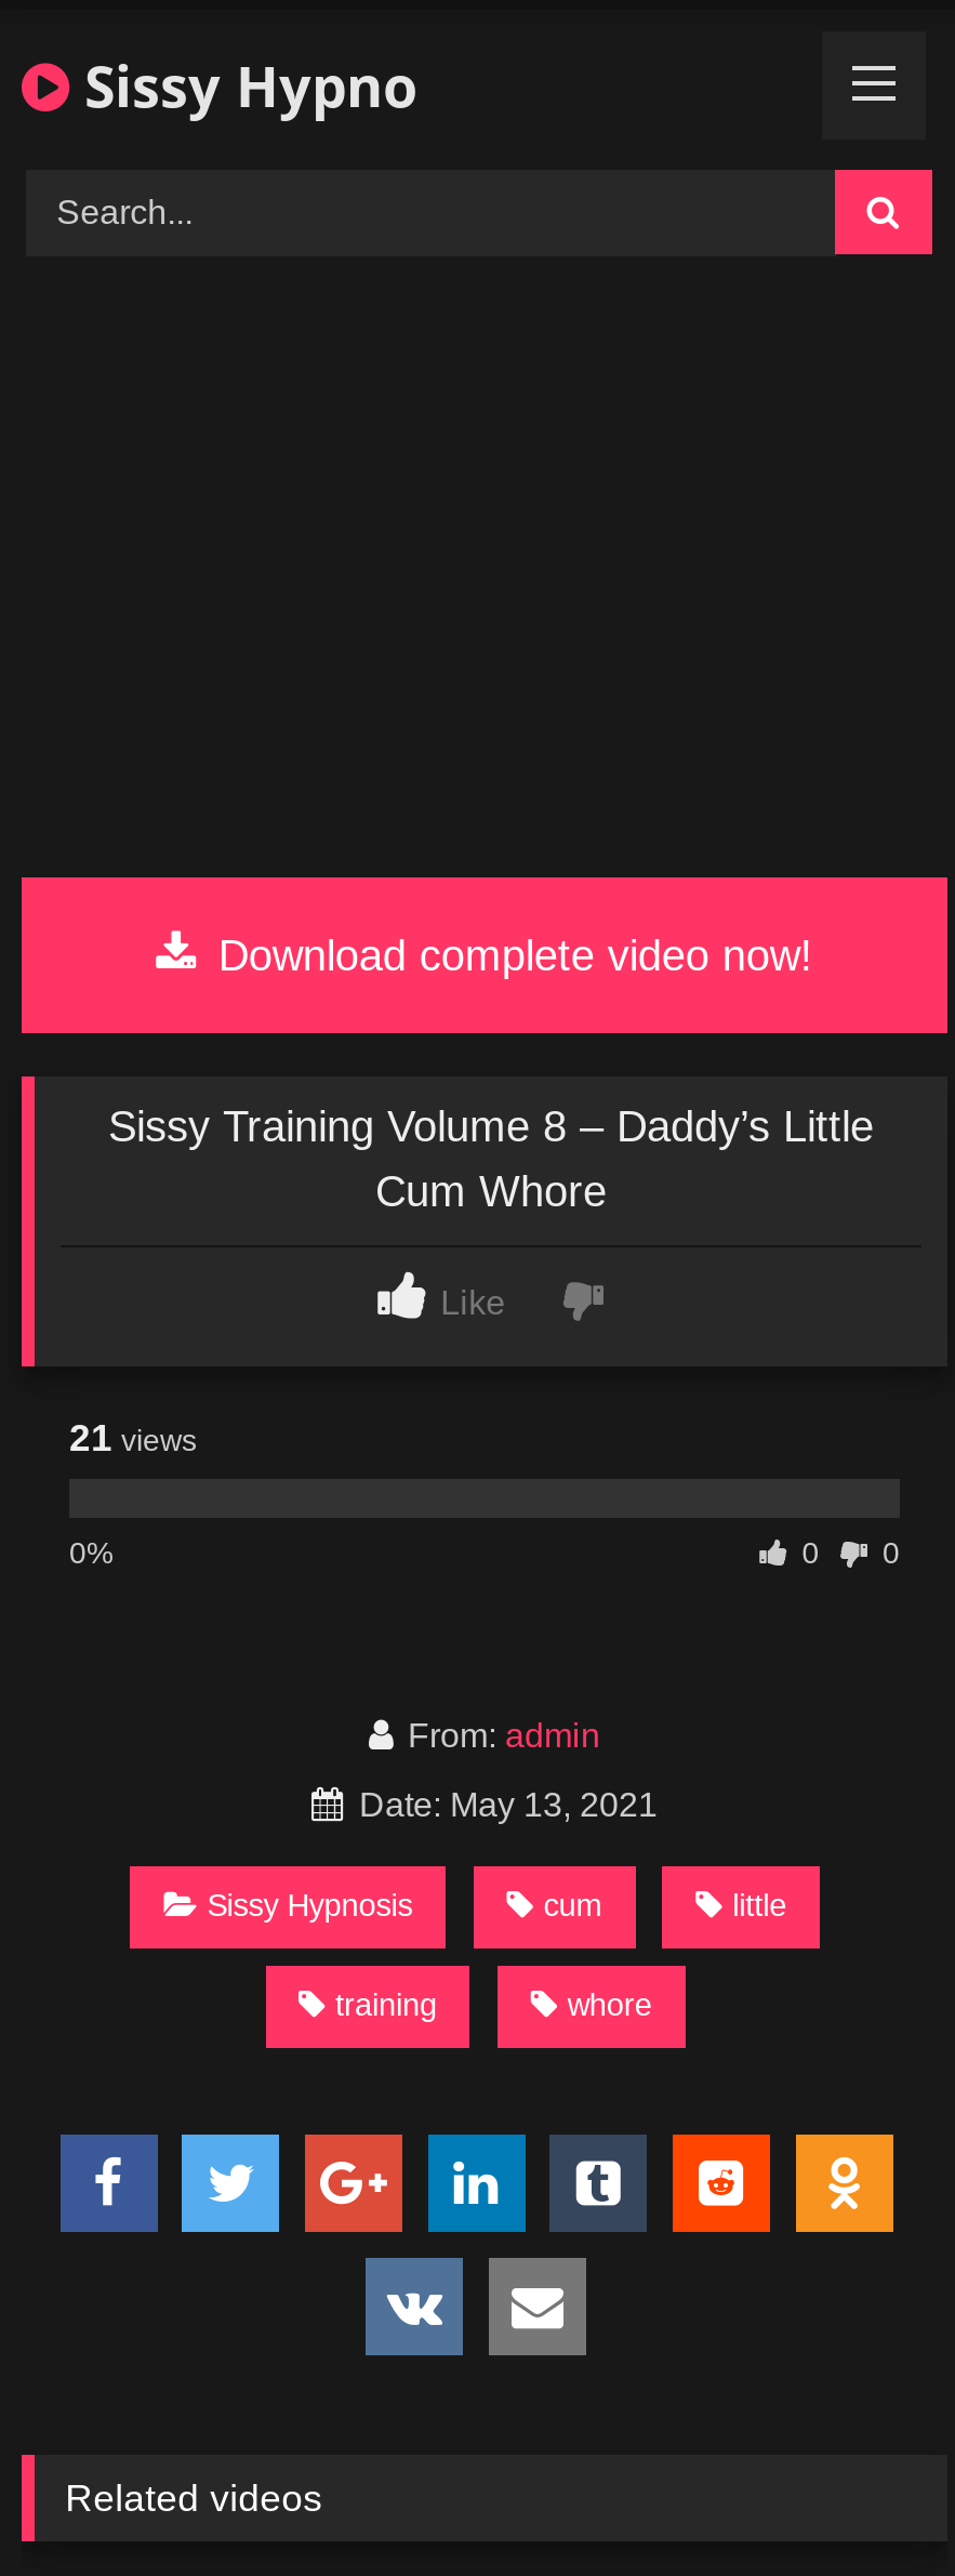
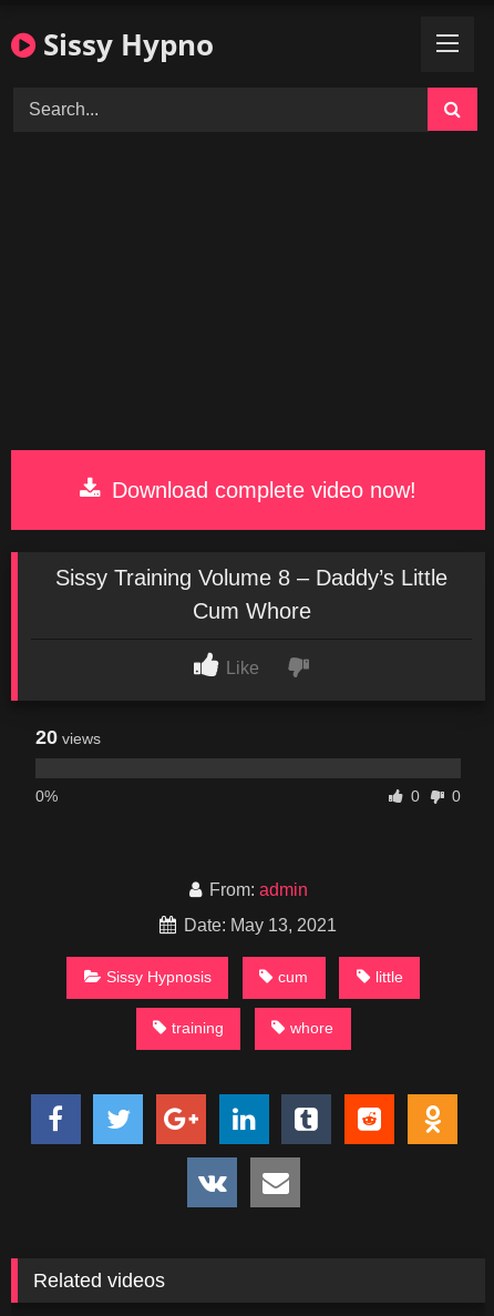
- 21 views
+ 20 views
